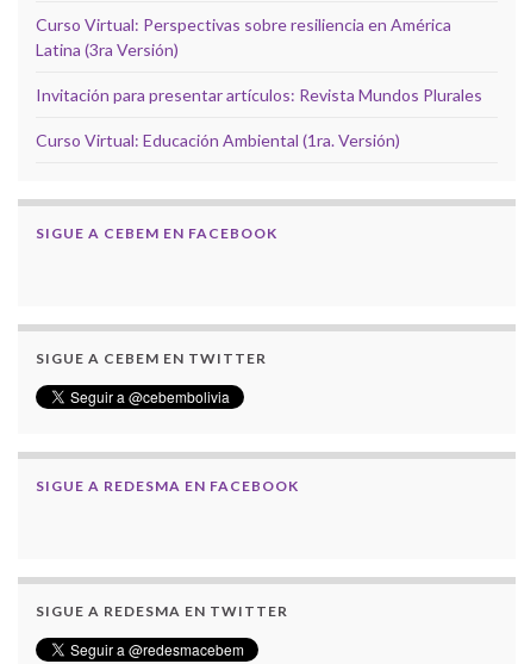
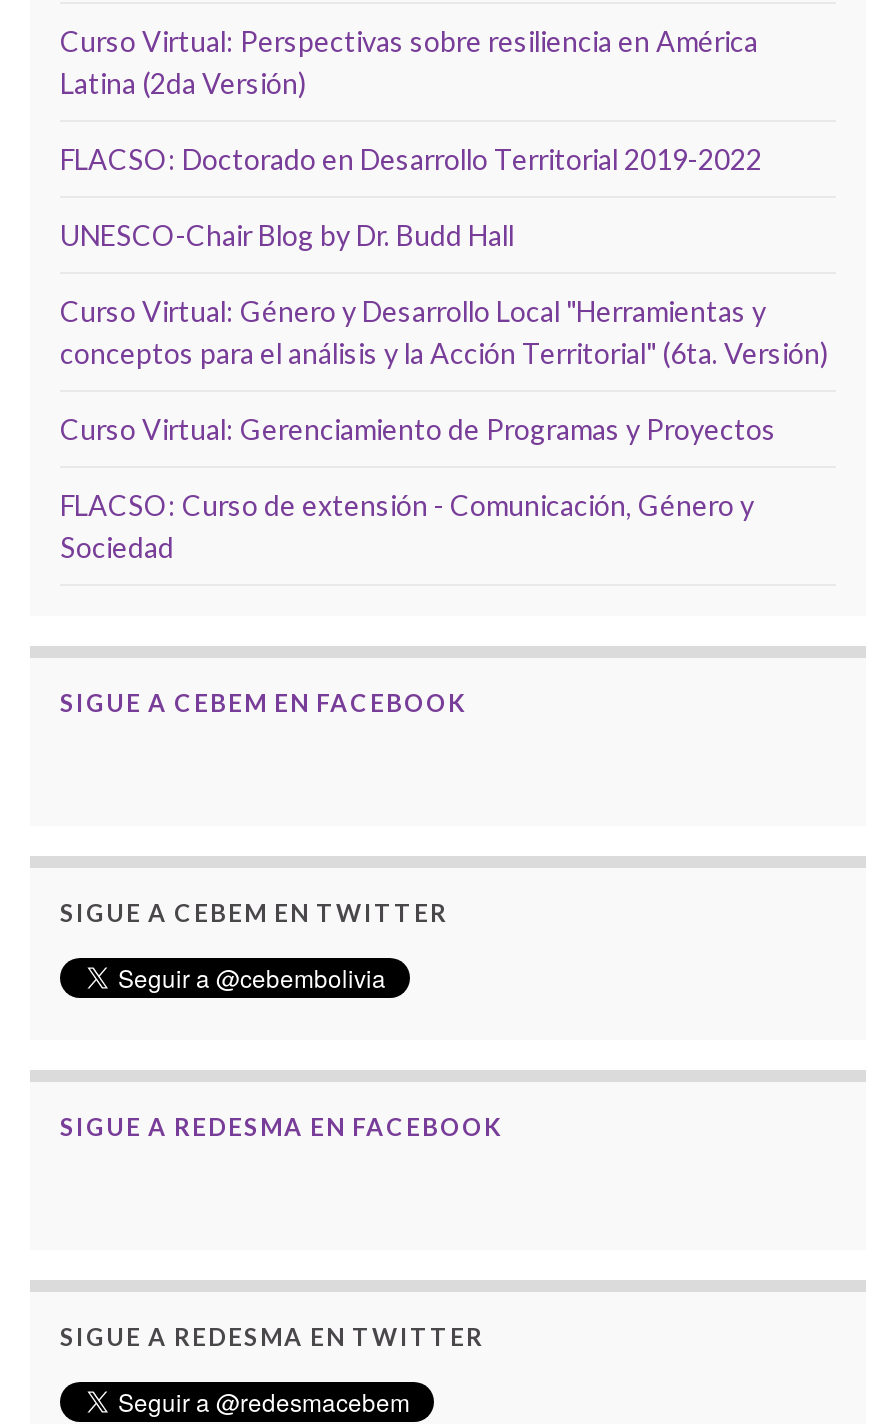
- Latina (3ra Versión)
- Invitación para presentar artículos: Revista Mundos Plurales
- Curso Virtual: Educación Ambiental (1ra. Versión)
+ Latina (2da Versión)
+ FLACSO: Doctorado en Desarrollo Territorial 2019-2022
+ UNESCO-Chair Blog by Dr. Budd Hall
+ Curso Virtual: Género y Desarrollo Local "Herramientas y
+ conceptos para el análisis y la Acción Territorial" (6ta. Versión)
+ Curso Virtual: Gerenciamiento de Programas y Proyectos
+ FLACSO: Curso de extensión - Comunicación, Género y
+ Sociedad
